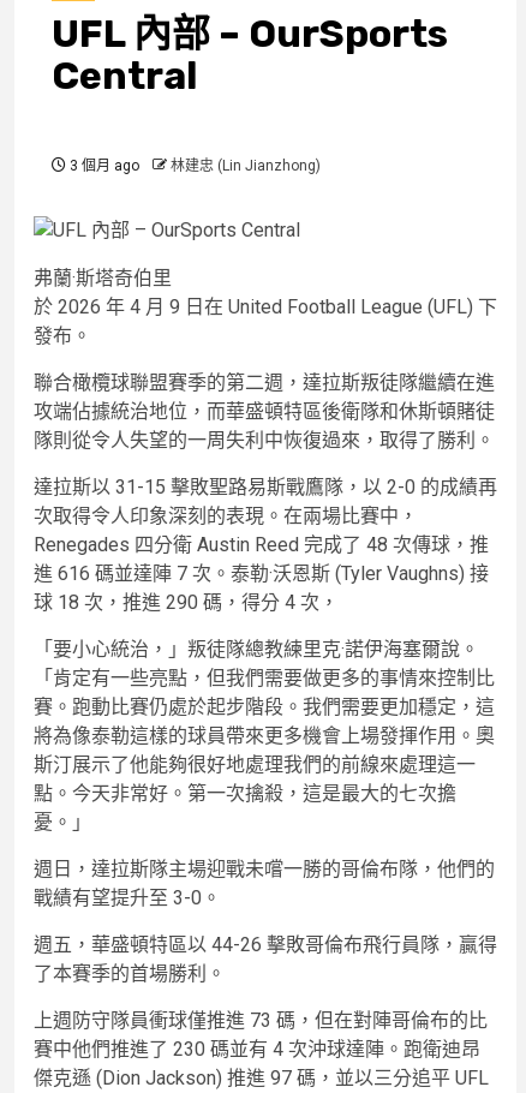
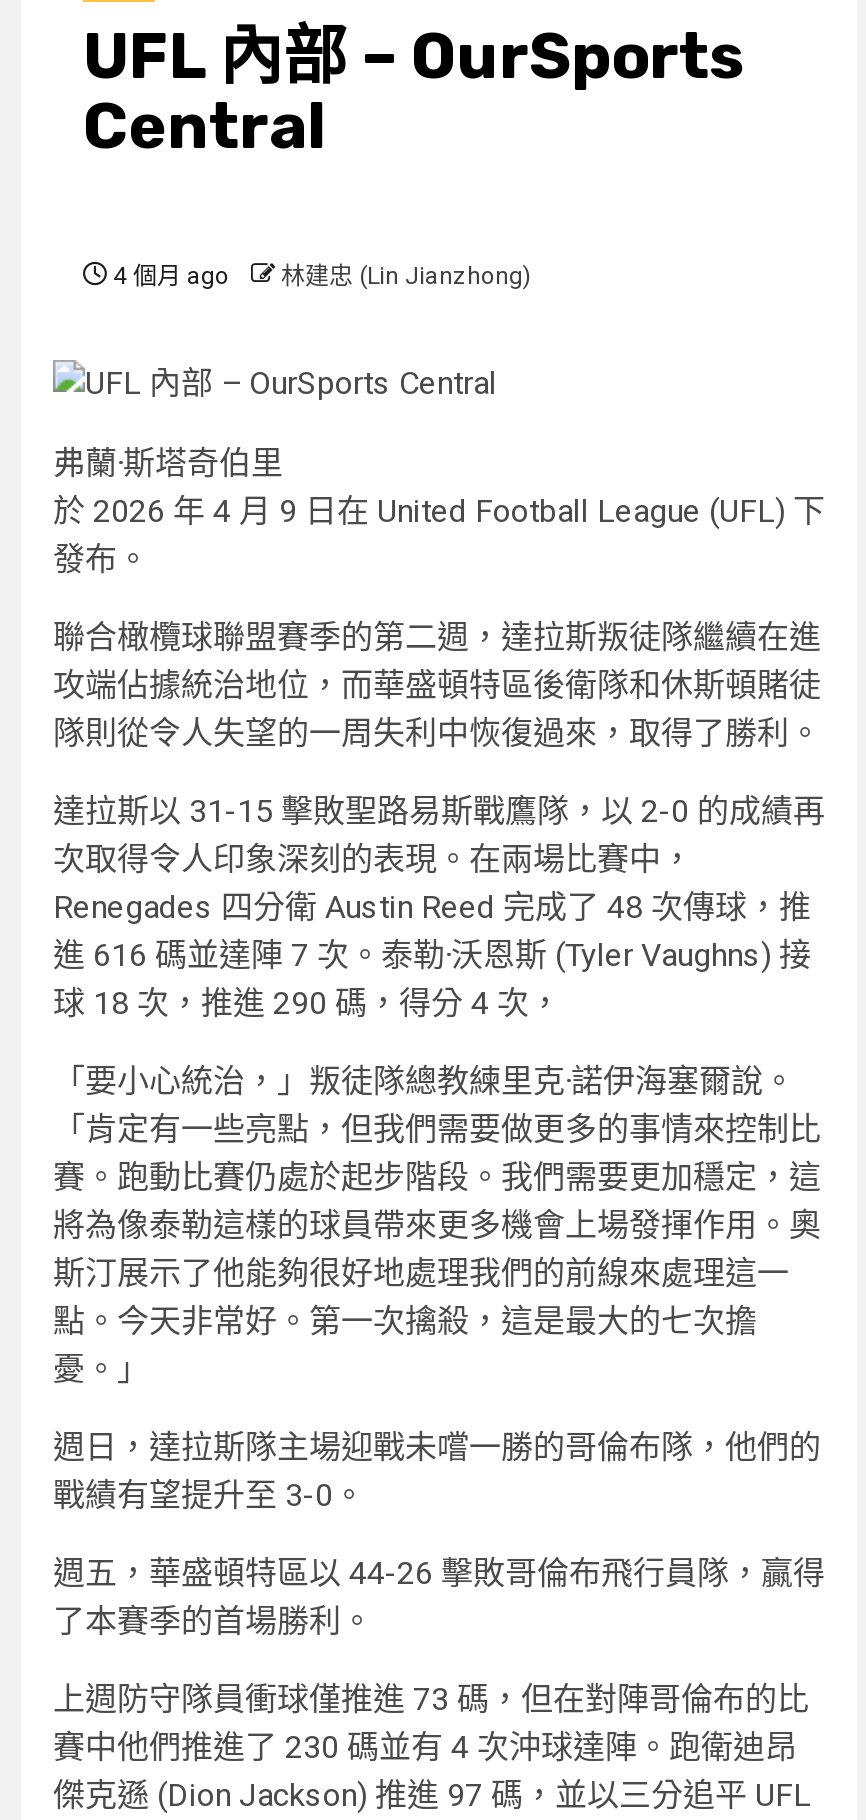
- 3 個月 ago 林建忠 (Lin Jianzhong)
+ 4 個月 ago 林建忠 (Lin Jianzhong)
